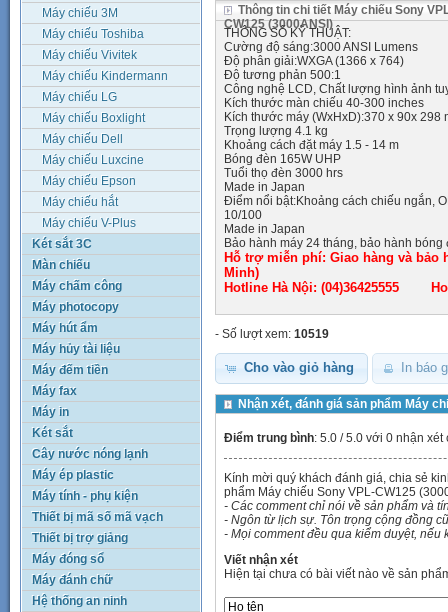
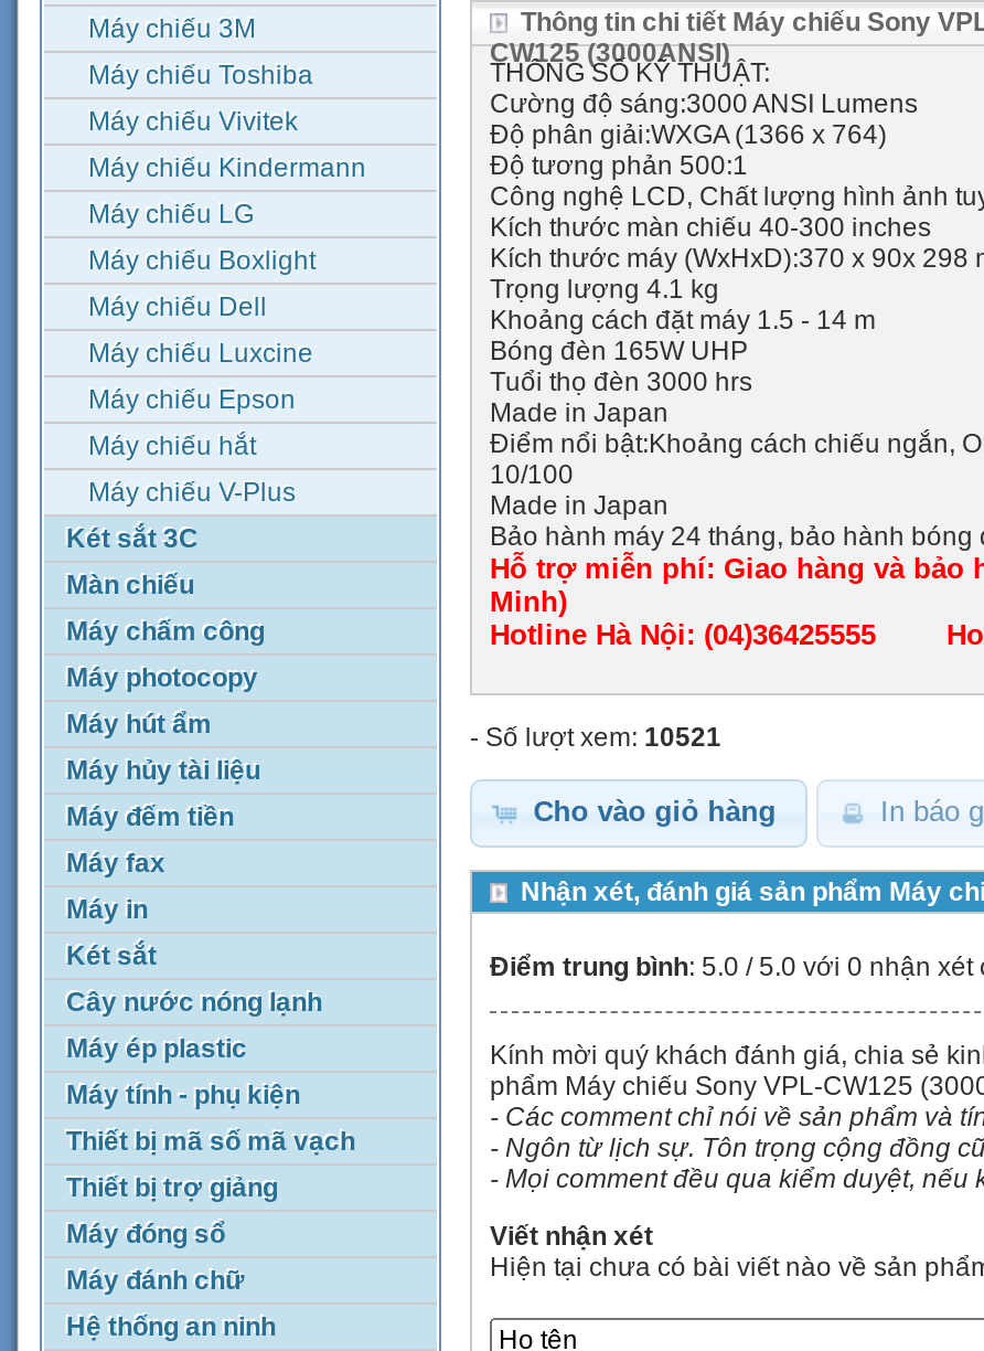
- - Số lượt xem: 10519
+ - Số lượt xem: 10521
